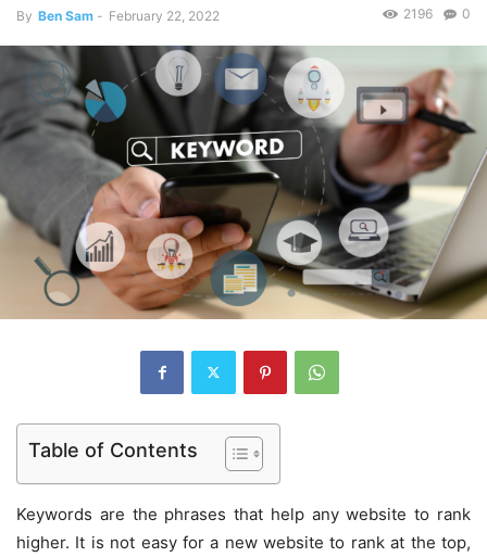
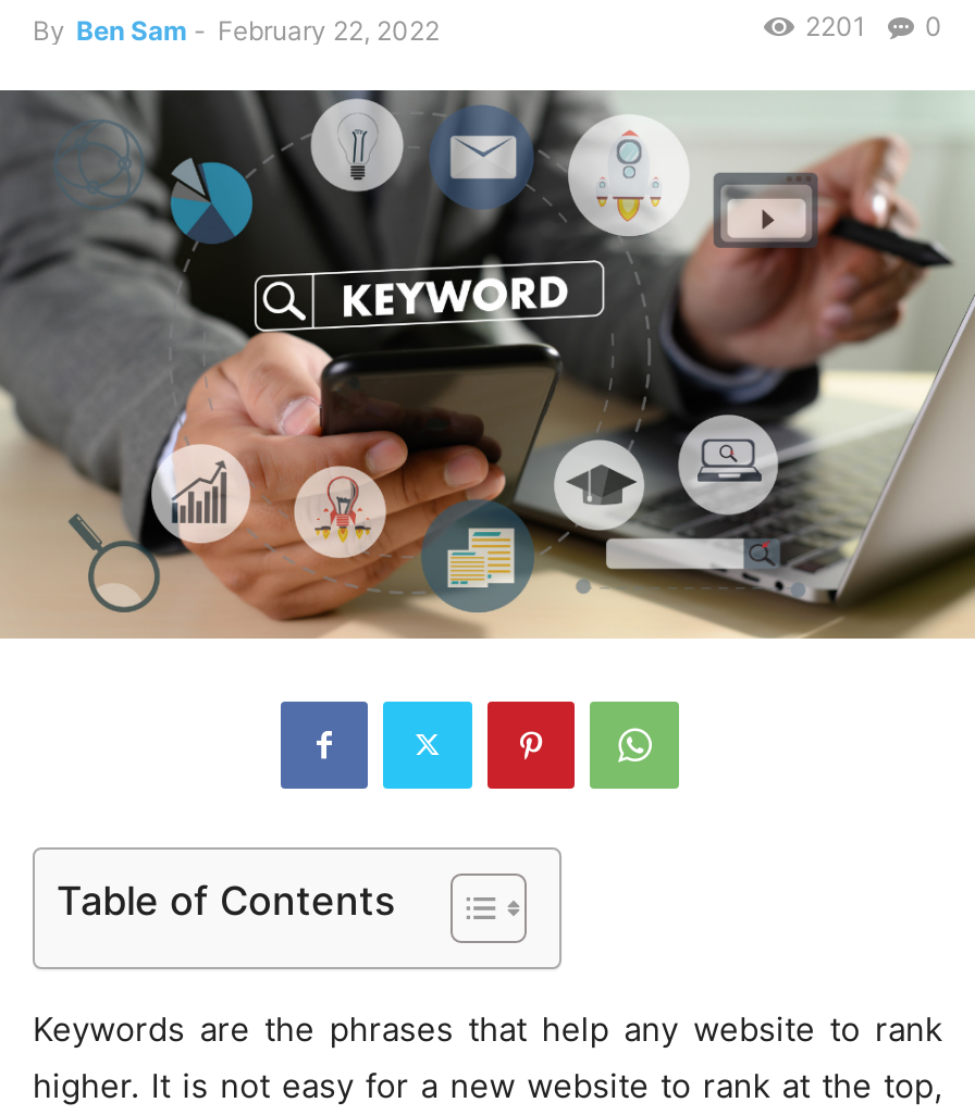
- 2196 0
+ 2201 0
